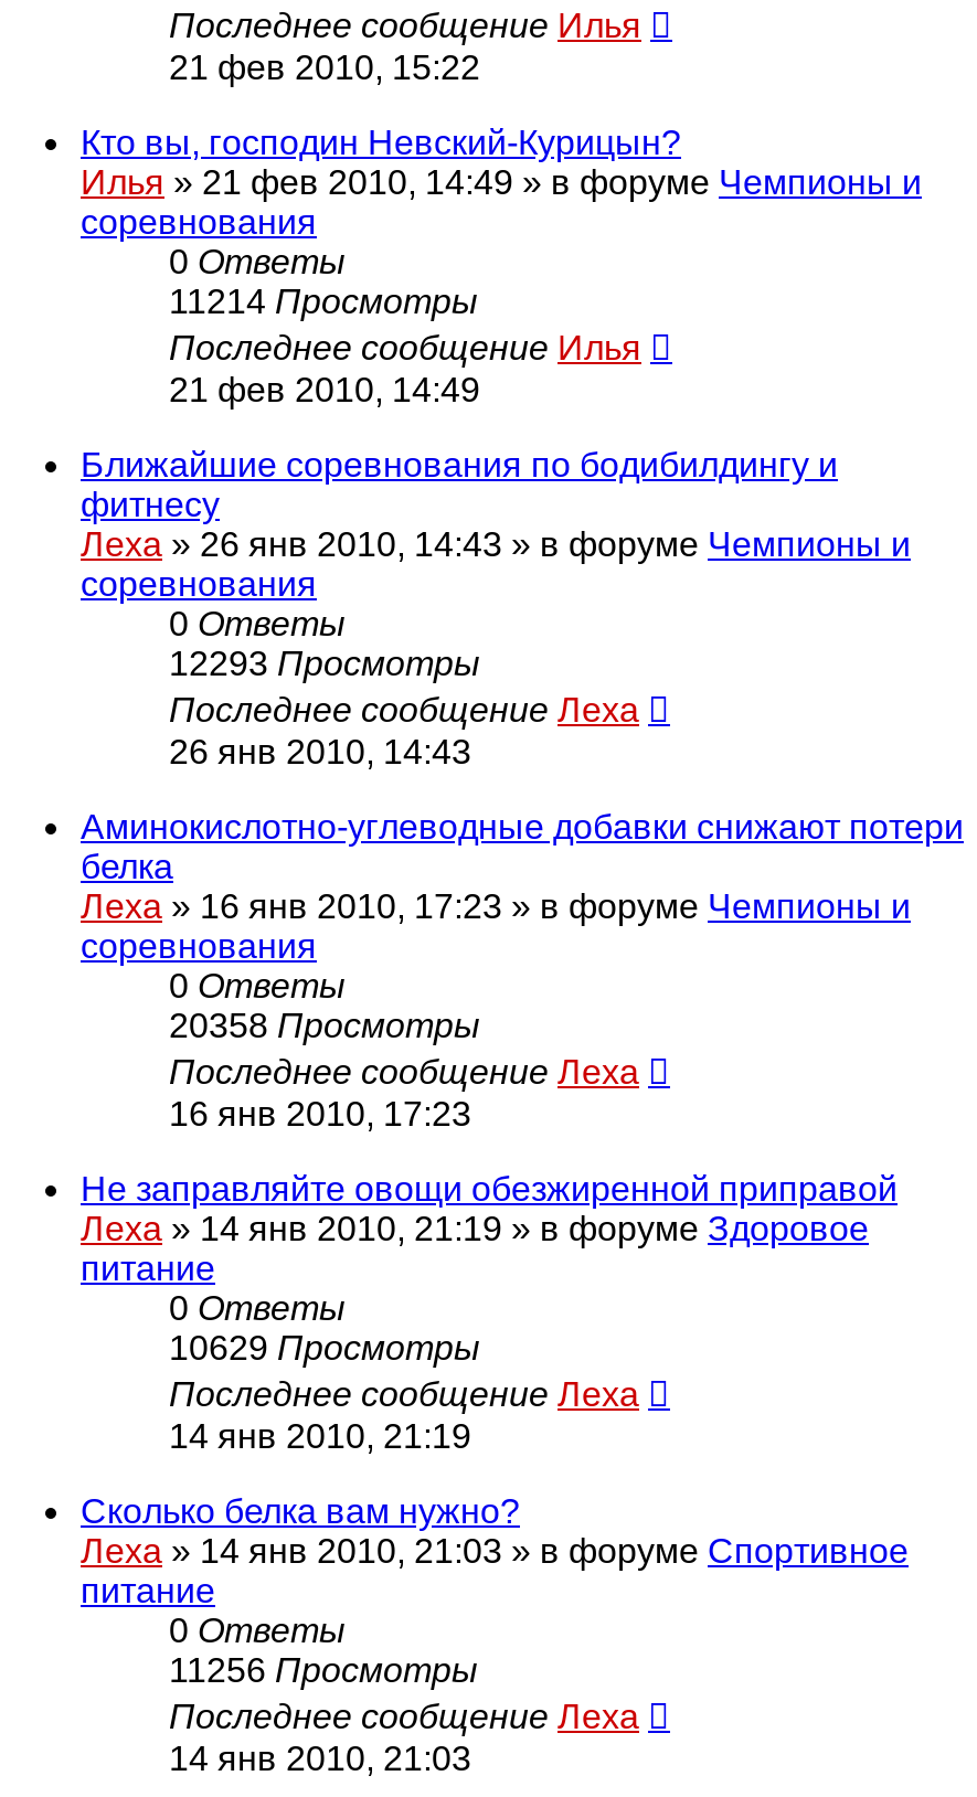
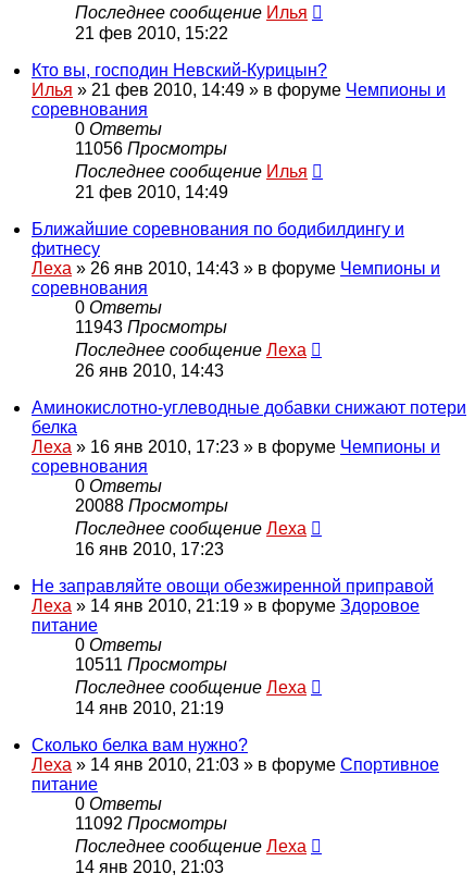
- 11214 Просмотры
+ 11056 Просмотры

- 12293 Просмотры
+ 11943 Просмотры

- 20358 Просмотры
+ 20088 Просмотры

- 10629 Просмотры
+ 10511 Просмотры

- 11256 Просмотры
+ 11092 Просмотры
